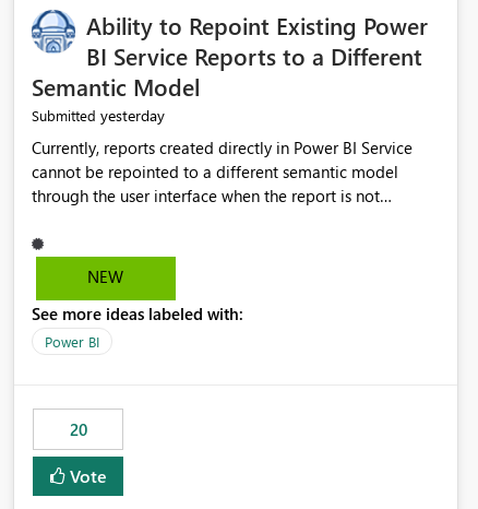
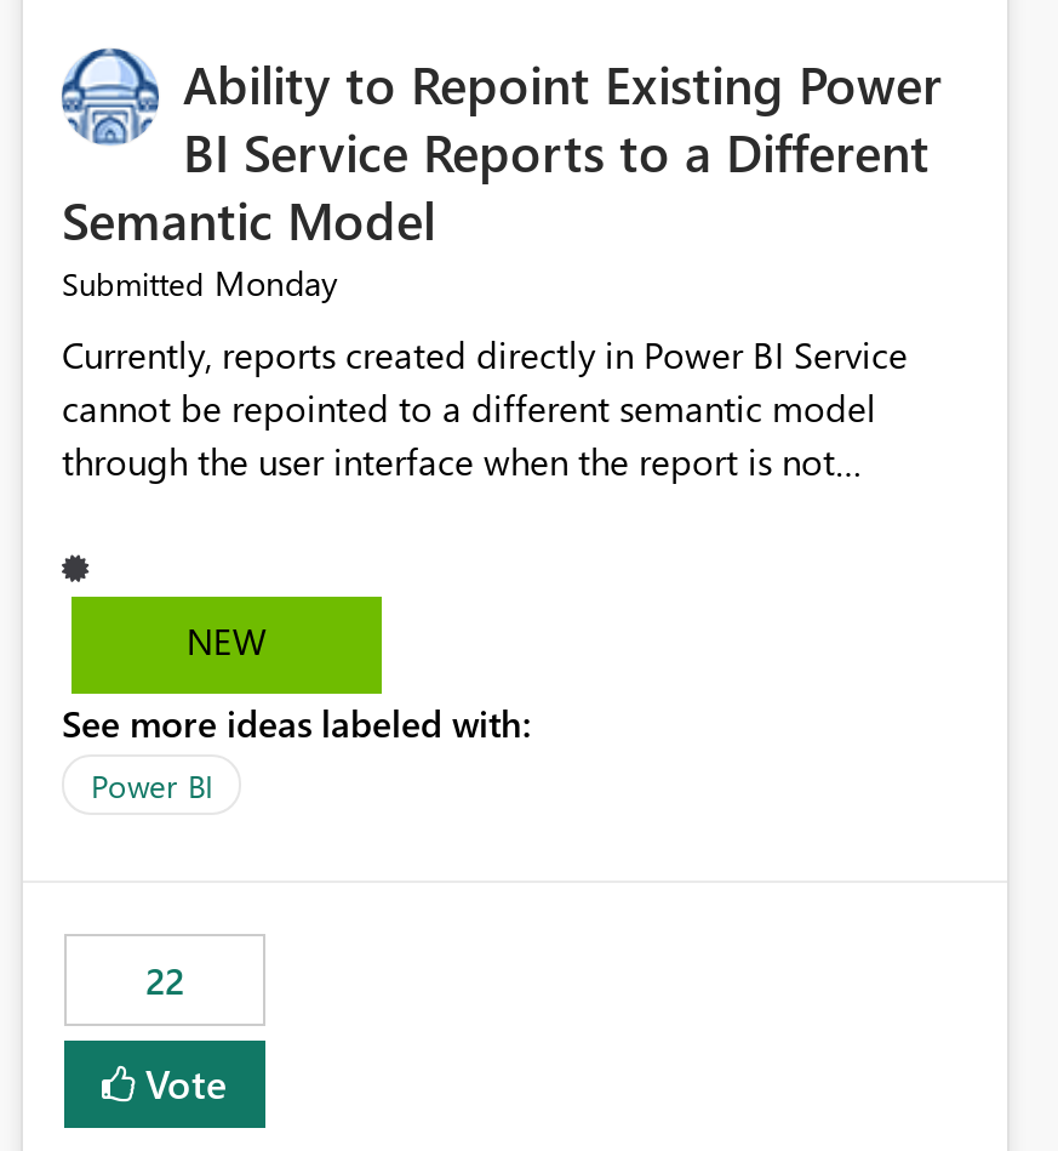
- Submitted yesterday
+ Submitted Monday

- 20
+ 22
